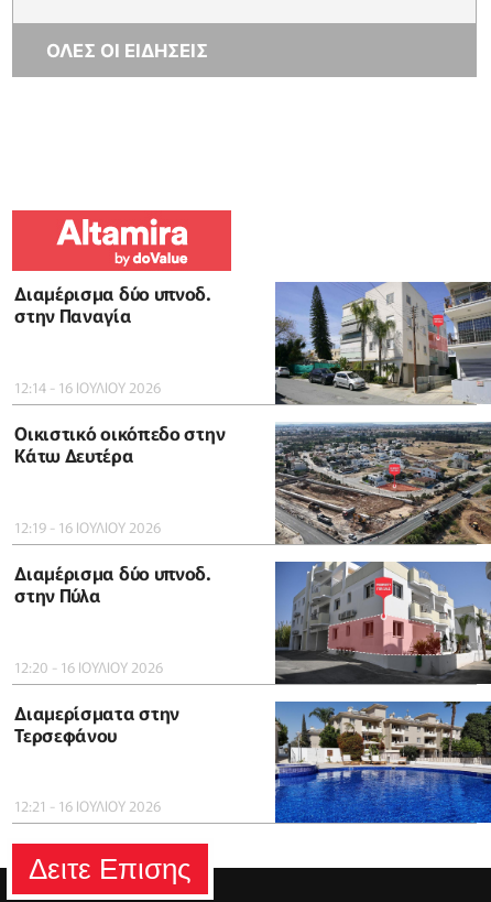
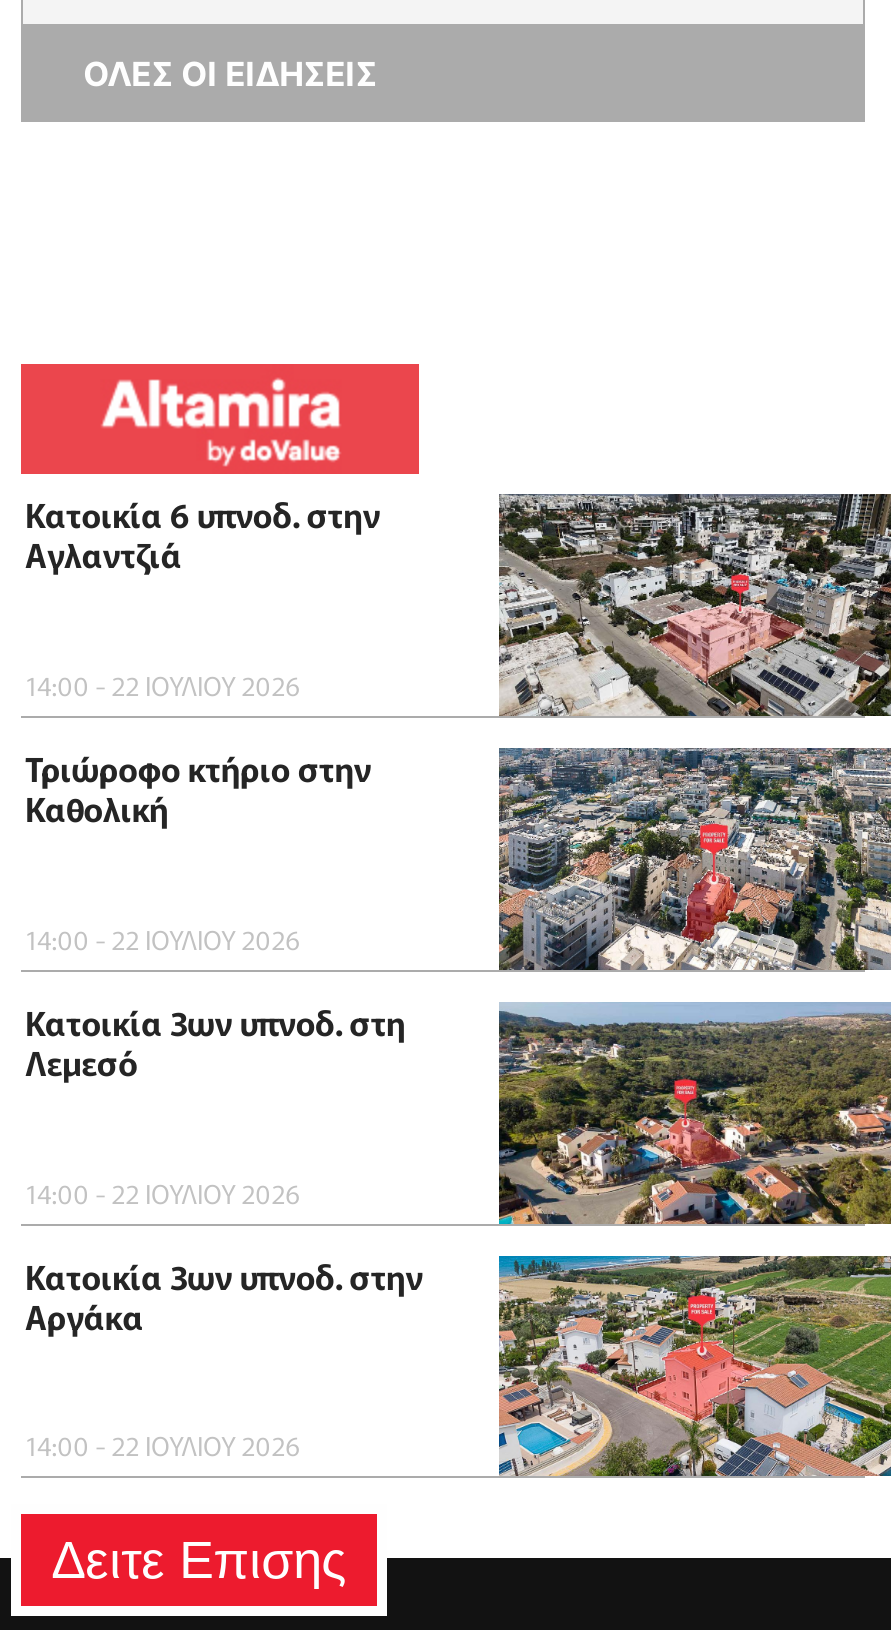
- Διαμέρισμα δύο υπνοδ.
- στην Παναγία
+ Κατοικία 6 υπνοδ. στην
+ Αγλαντζιά

- [image]
+ [image]

- 12:14 - 16 ΙΟΥΛΙΟΥ 2026
+ 14:00 - 22 ΙΟΥΛΙΟΥ 2026

- Οικιστικό οικόπεδο στην
- Κάτω Δευτέρα
+ Τριώροφο κτήριο στην
+ Καθολική

- [image]
+ [image]

- 12:19 - 16 ΙΟΥΛΙΟΥ 2026
+ 14:00 - 22 ΙΟΥΛΙΟΥ 2026

- Διαμέρισμα δύο υπνοδ.
- στην Πύλα
+ Κατοικία 3ων υπνοδ. στη
+ Λεμεσό

- [image]
+ [image]

- 12:20 - 16 ΙΟΥΛΙΟΥ 2026
+ 14:00 - 22 ΙΟΥΛΙΟΥ 2026

- Διαμερίσματα στην
- Τερσεφάνου
+ Κατοικία 3ων υπνοδ. στην
+ Αργάκα

- [image]
+ [image]

- 12:21 - 16 ΙΟΥΛΙΟΥ 2026
+ 14:00 - 22 ΙΟΥΛΙΟΥ 2026
